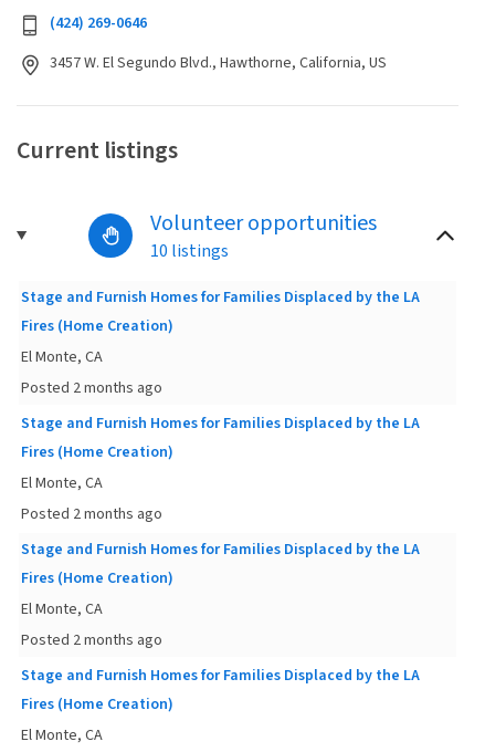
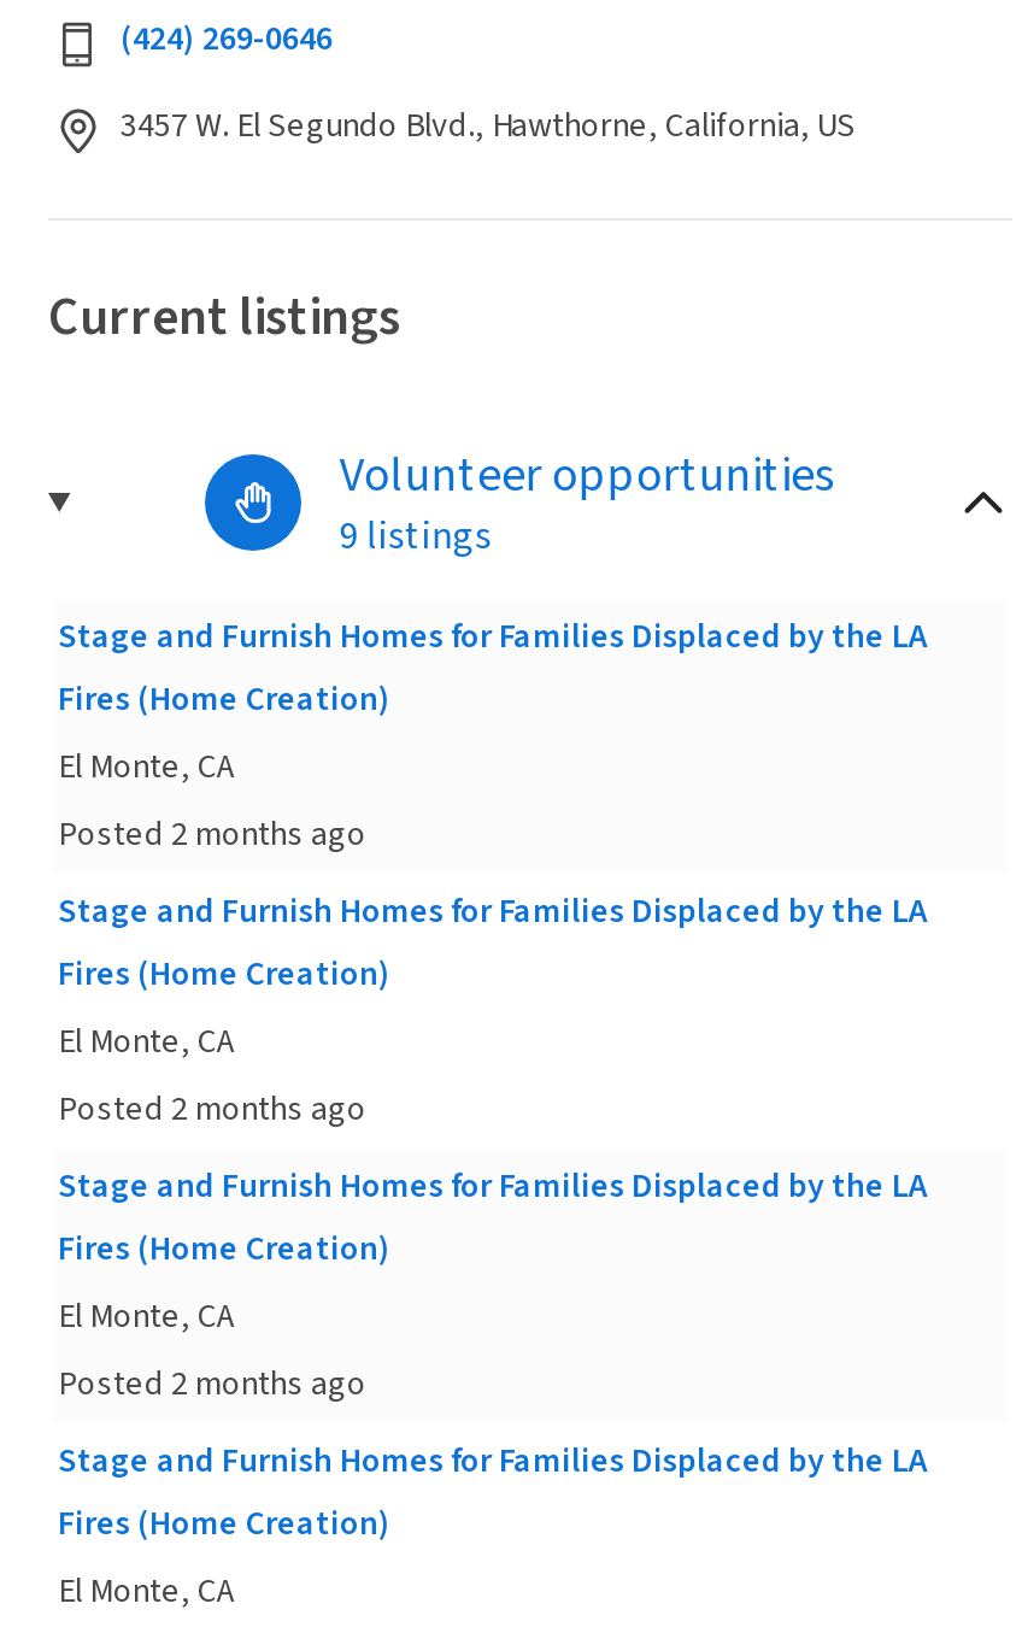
- 10 listings
+ 9 listings
